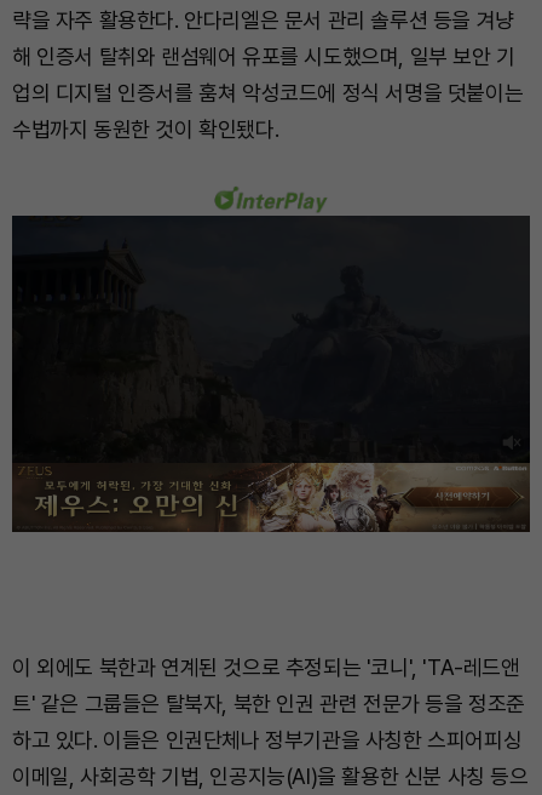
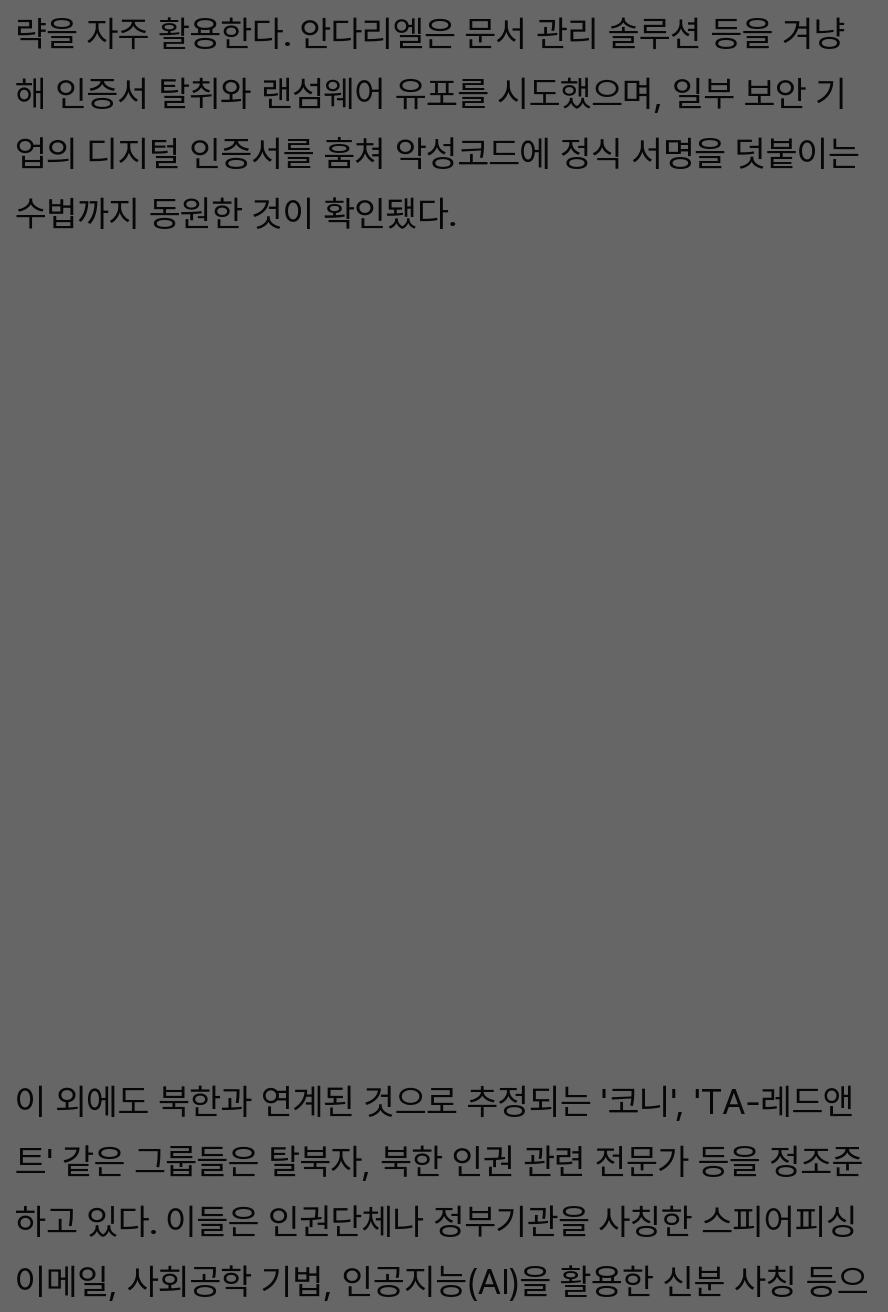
- [image]
